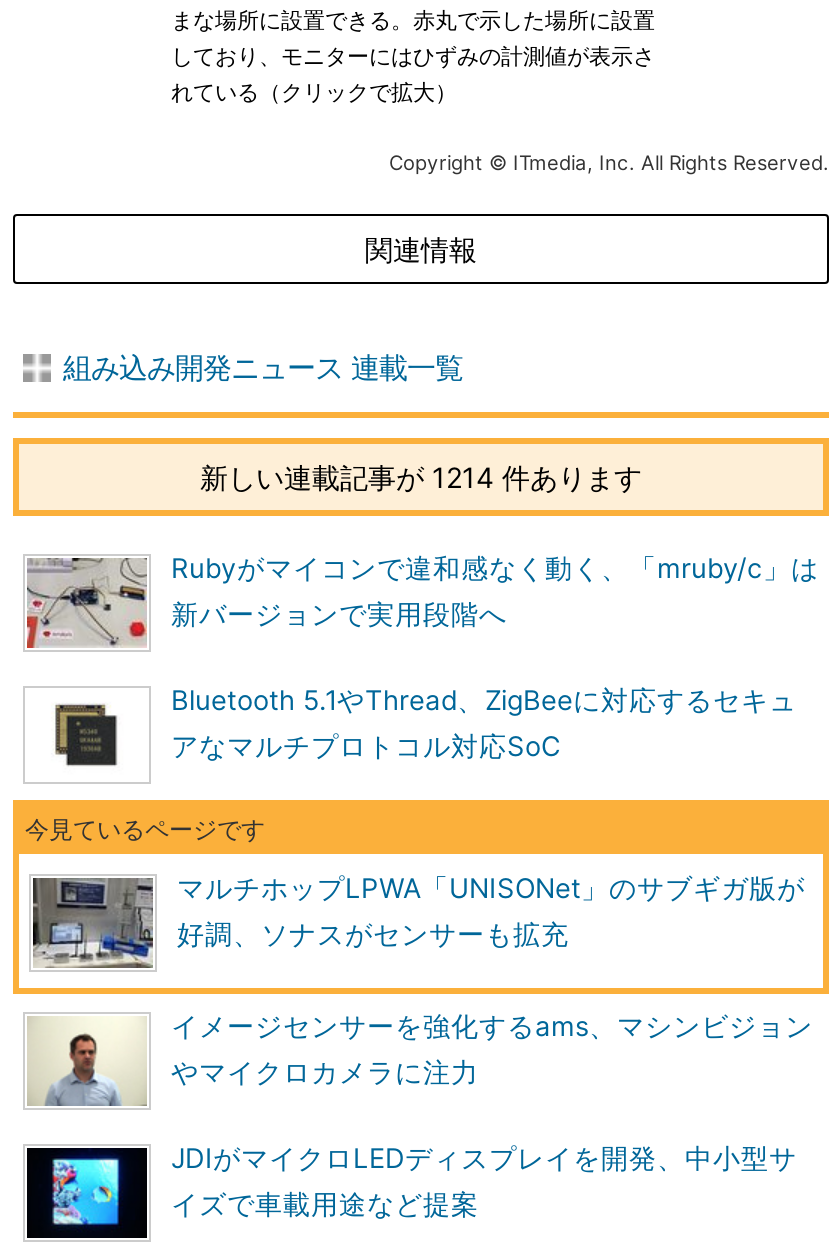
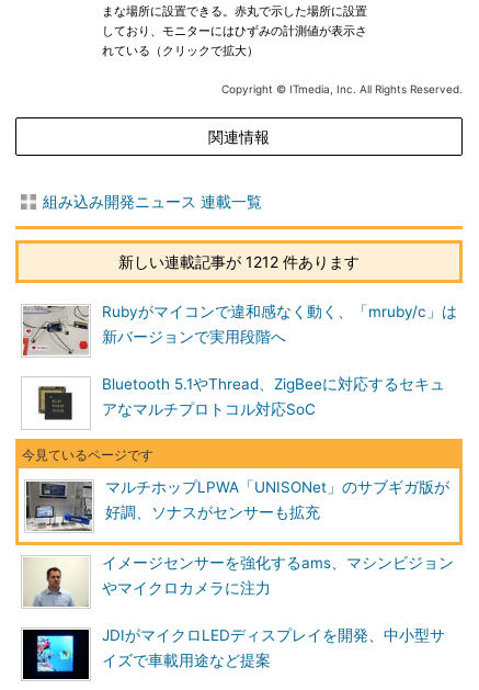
- 新しい連載記事が 1214 件あります
+ 新しい連載記事が 1212 件あります
